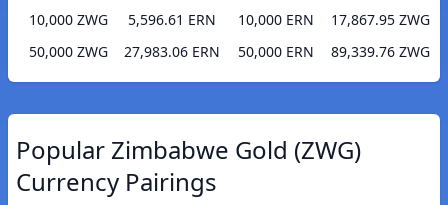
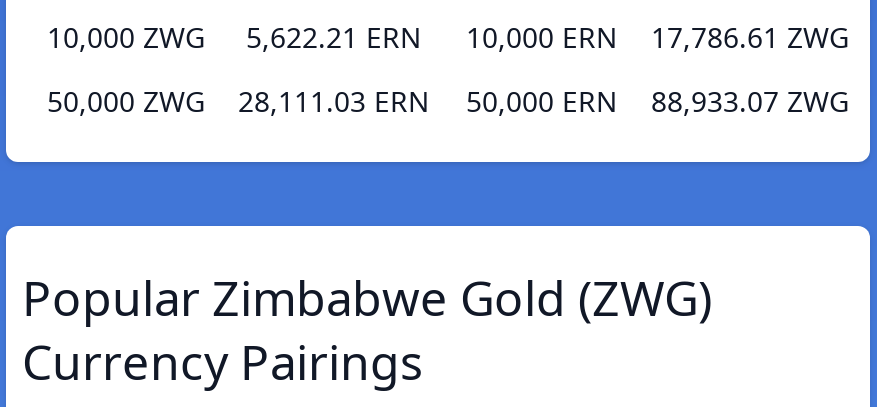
- 5,596.61 ERN
+ 5,622.21 ERN

- 17,867.95 ZWG
+ 17,786.61 ZWG

- 27,983.06 ERN
+ 28,111.03 ERN

- 89,339.76 ZWG
+ 88,933.07 ZWG
